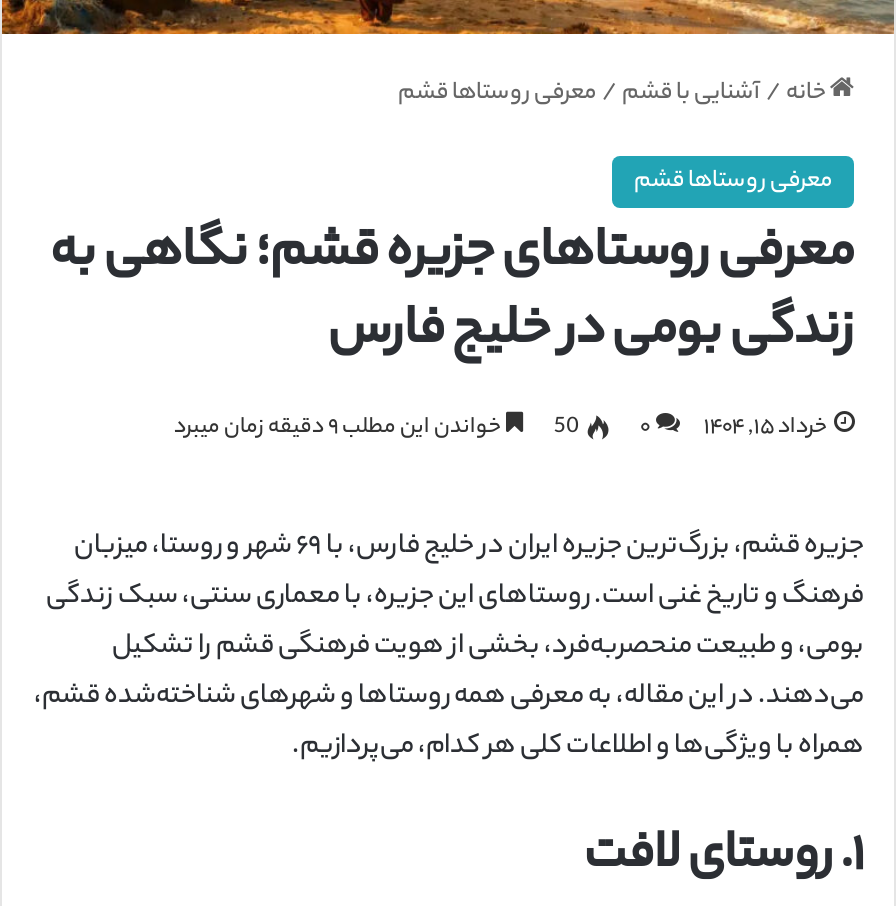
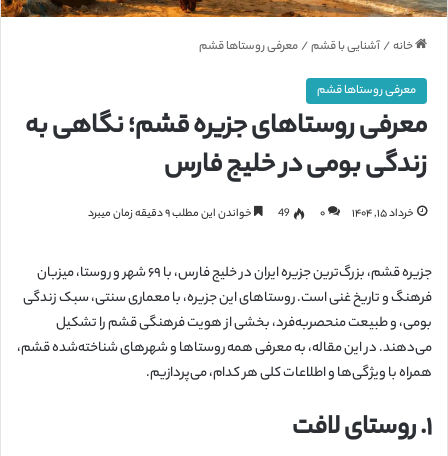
- 50
+ 49
